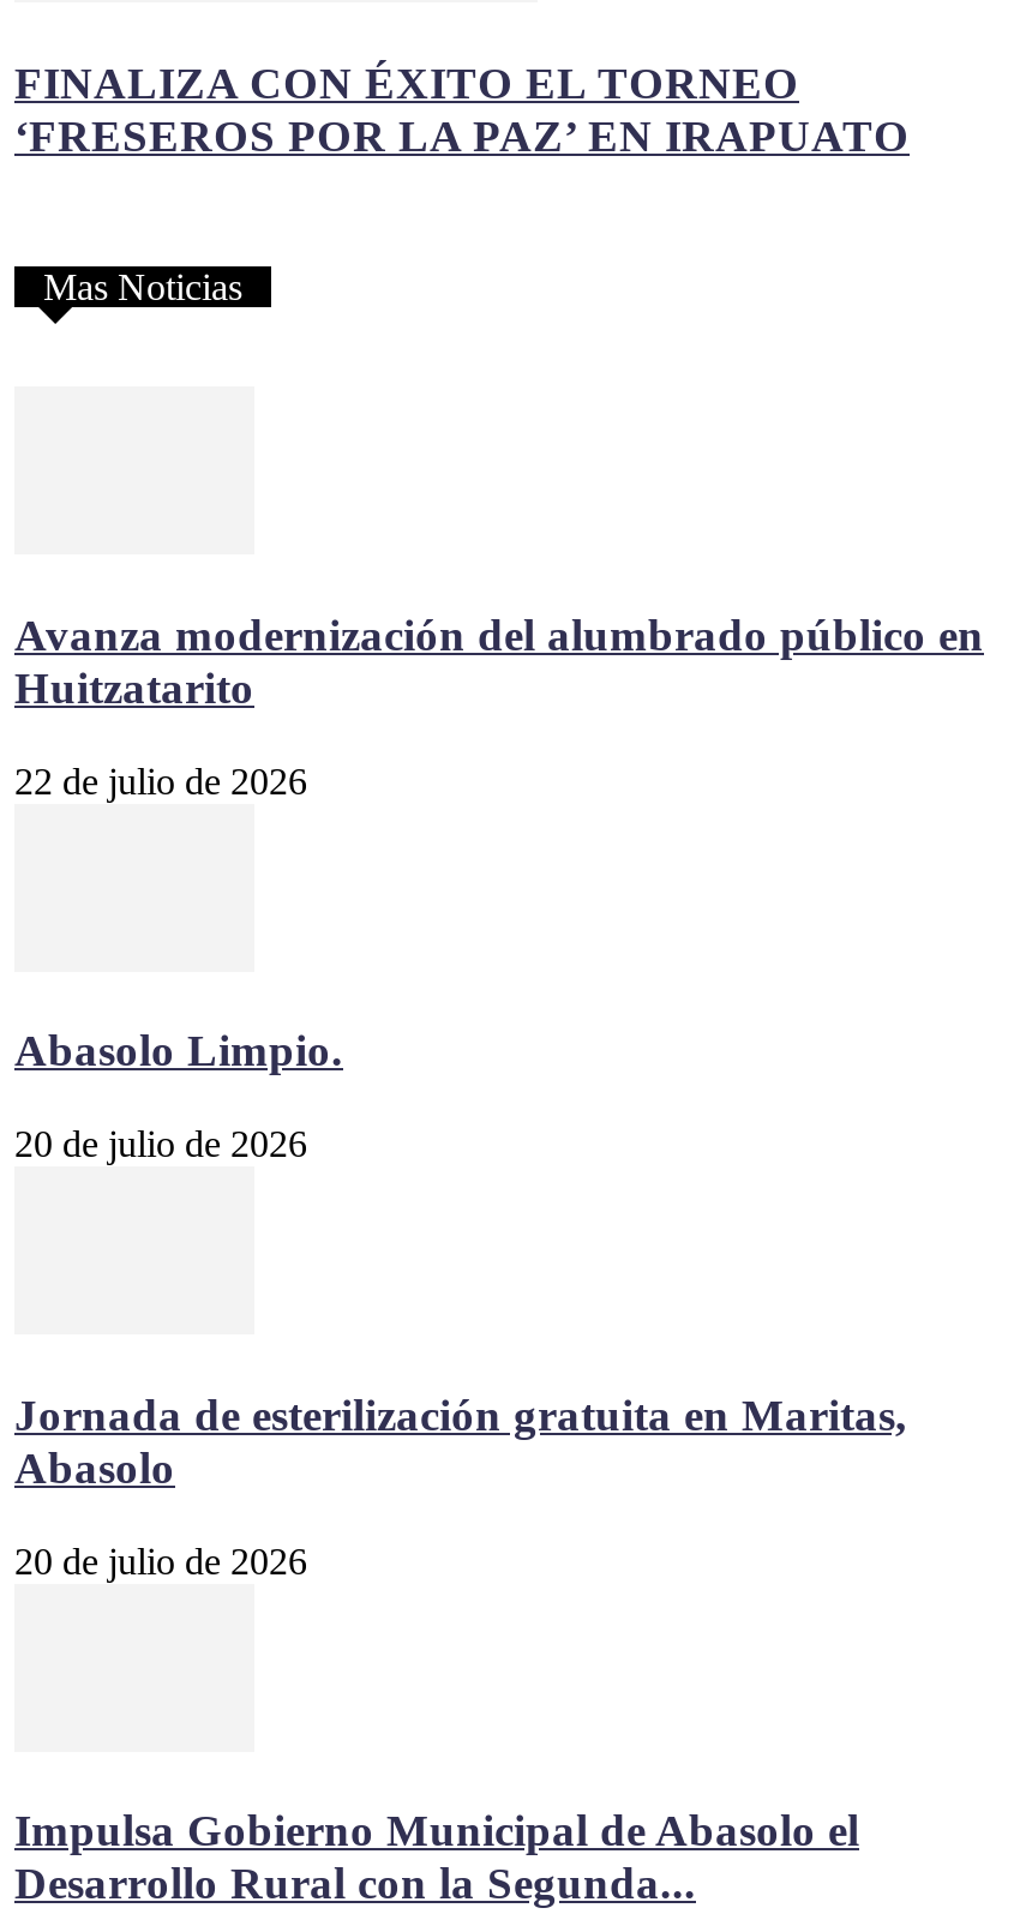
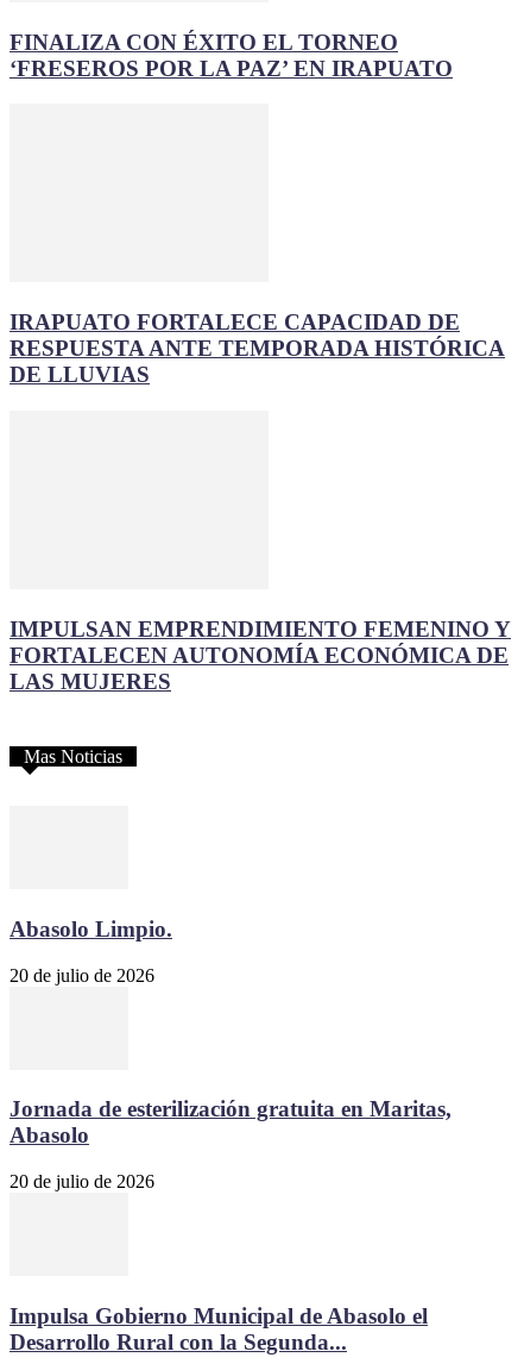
+ IRAPUATO FORTALECE CAPACIDAD DE
+ RESPUESTA ANTE TEMPORADA HISTÓRICA
+ DE LLUVIAS

+ IMPULSAN EMPRENDIMIENTO FEMENINO Y
+ FORTALECEN AUTONOMÍA ECONÓMICA DE
+ LAS MUJERES

moved down: Mas Noticias

- Avanza modernización del alumbrado público en
- Huitzatarito
- 22 de julio de 2026
